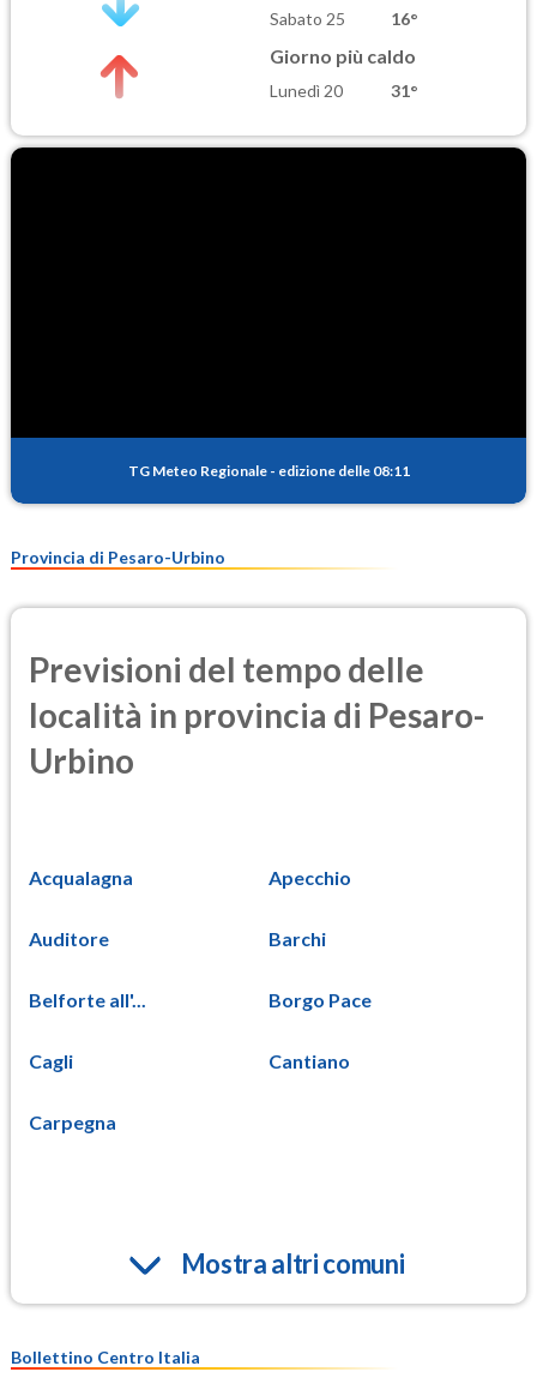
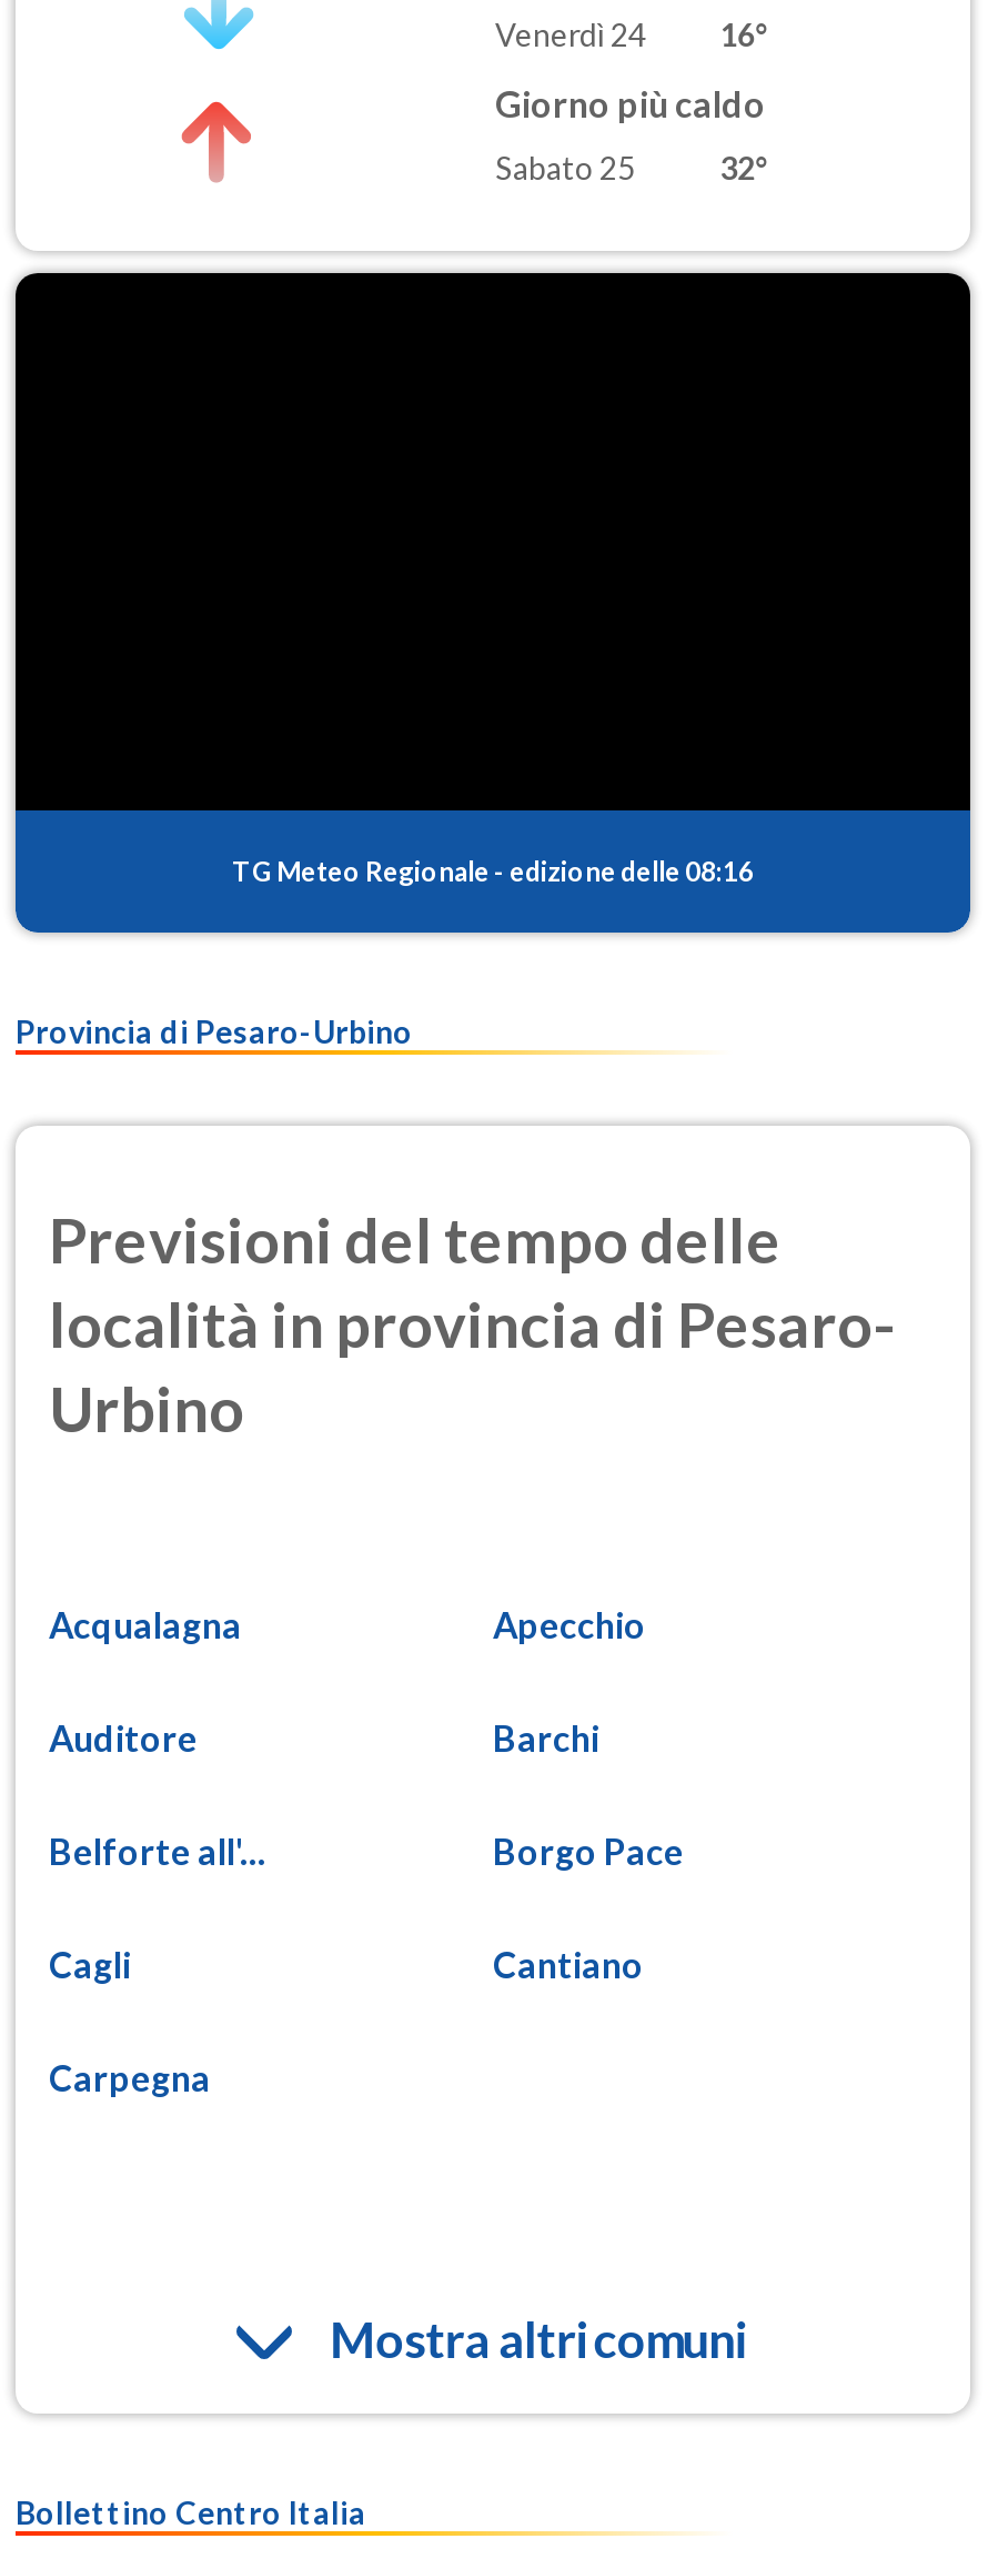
- Sabato 25
+ Venerdì 24

- Lunedì 20
- 31°
+ Sabato 25
+ 32°

- TG Meteo Regionale - edizione delle 08:11
+ TG Meteo Regionale - edizione delle 08:16
